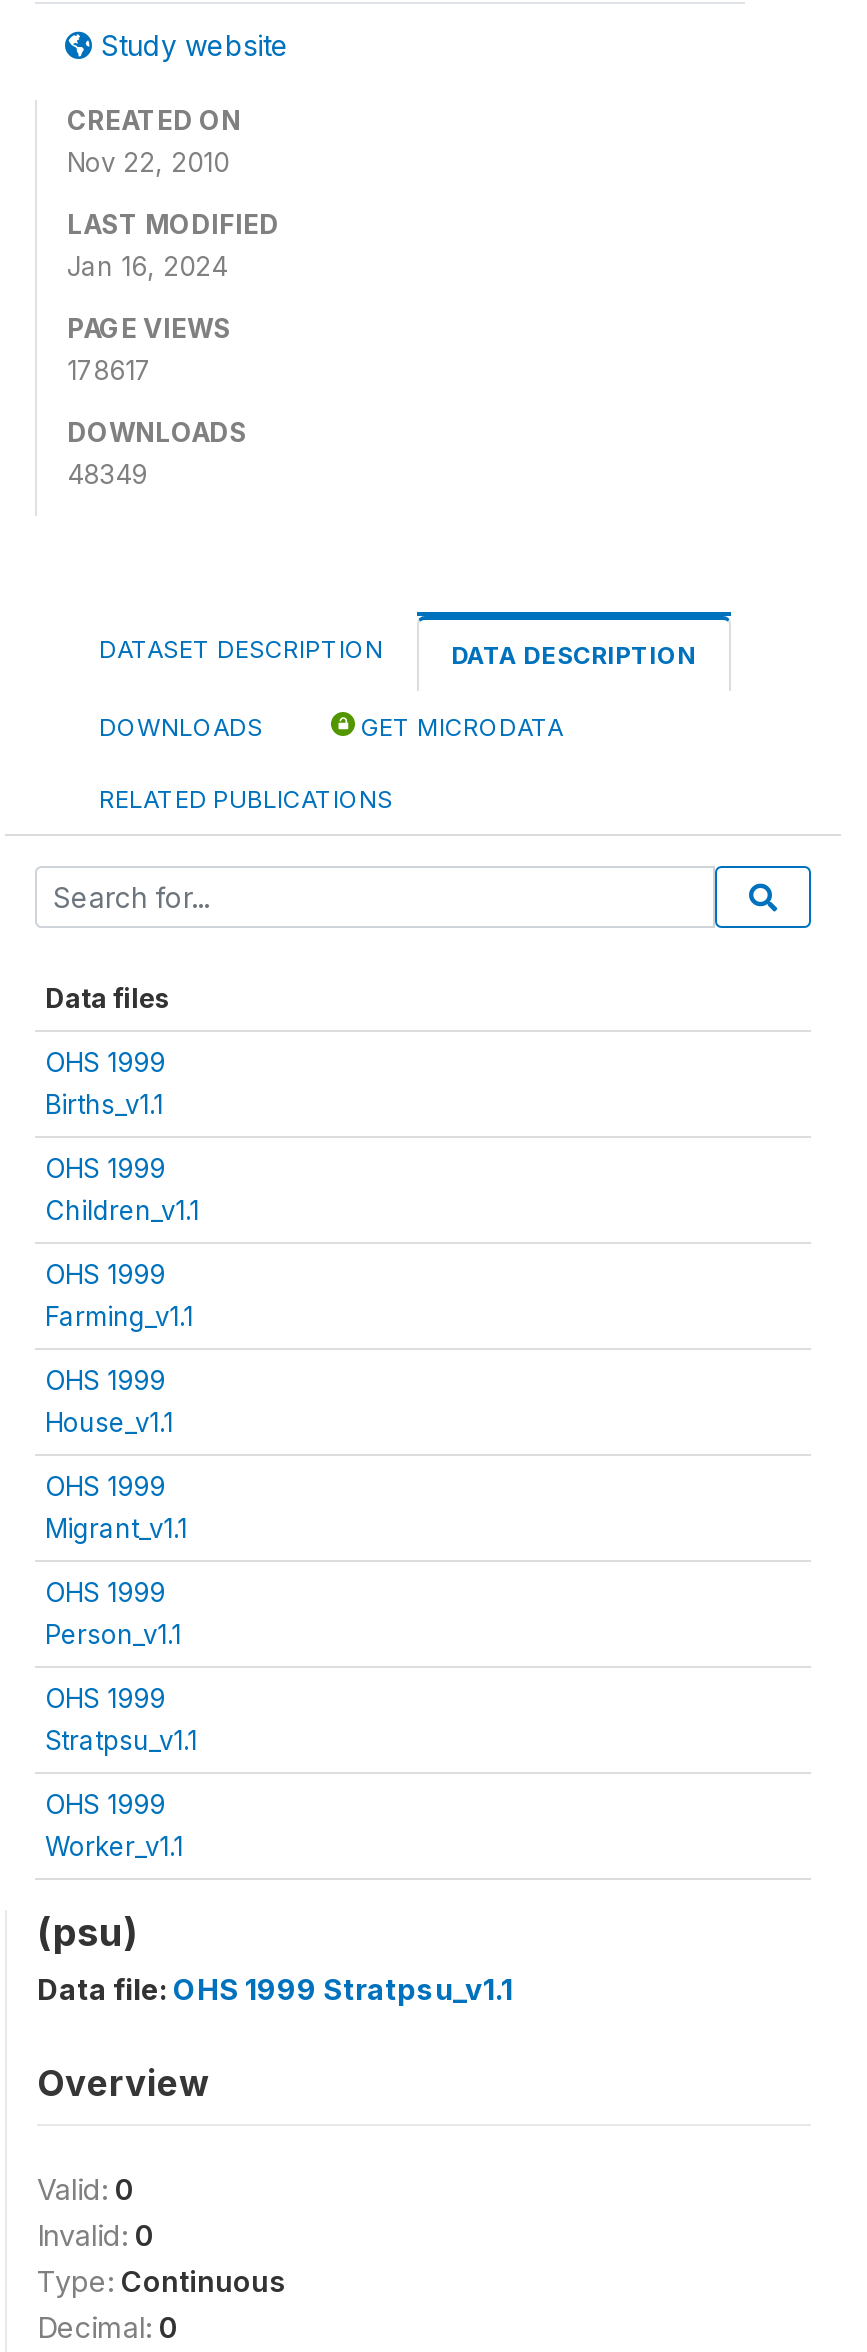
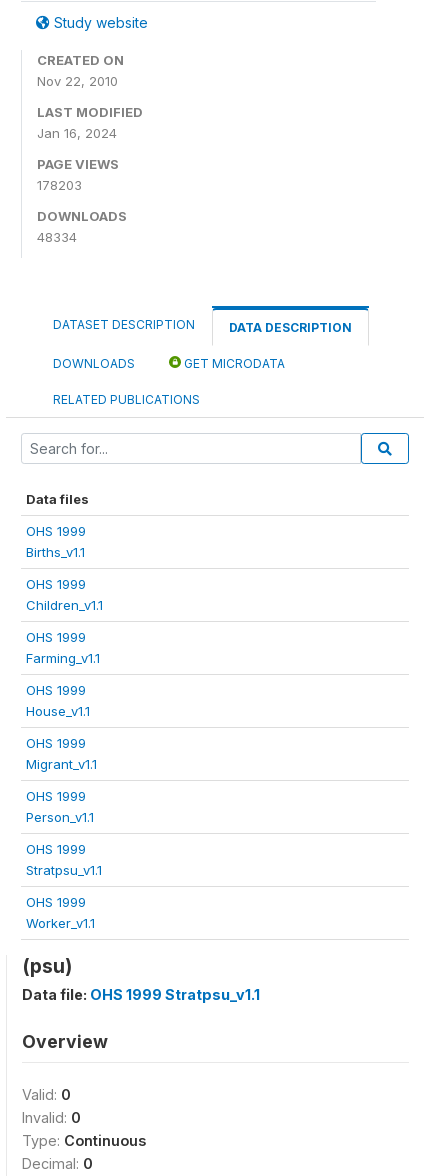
- 178617
+ 178203

- 48349
+ 48334
